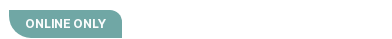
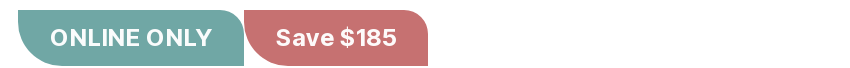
+ Save $185
